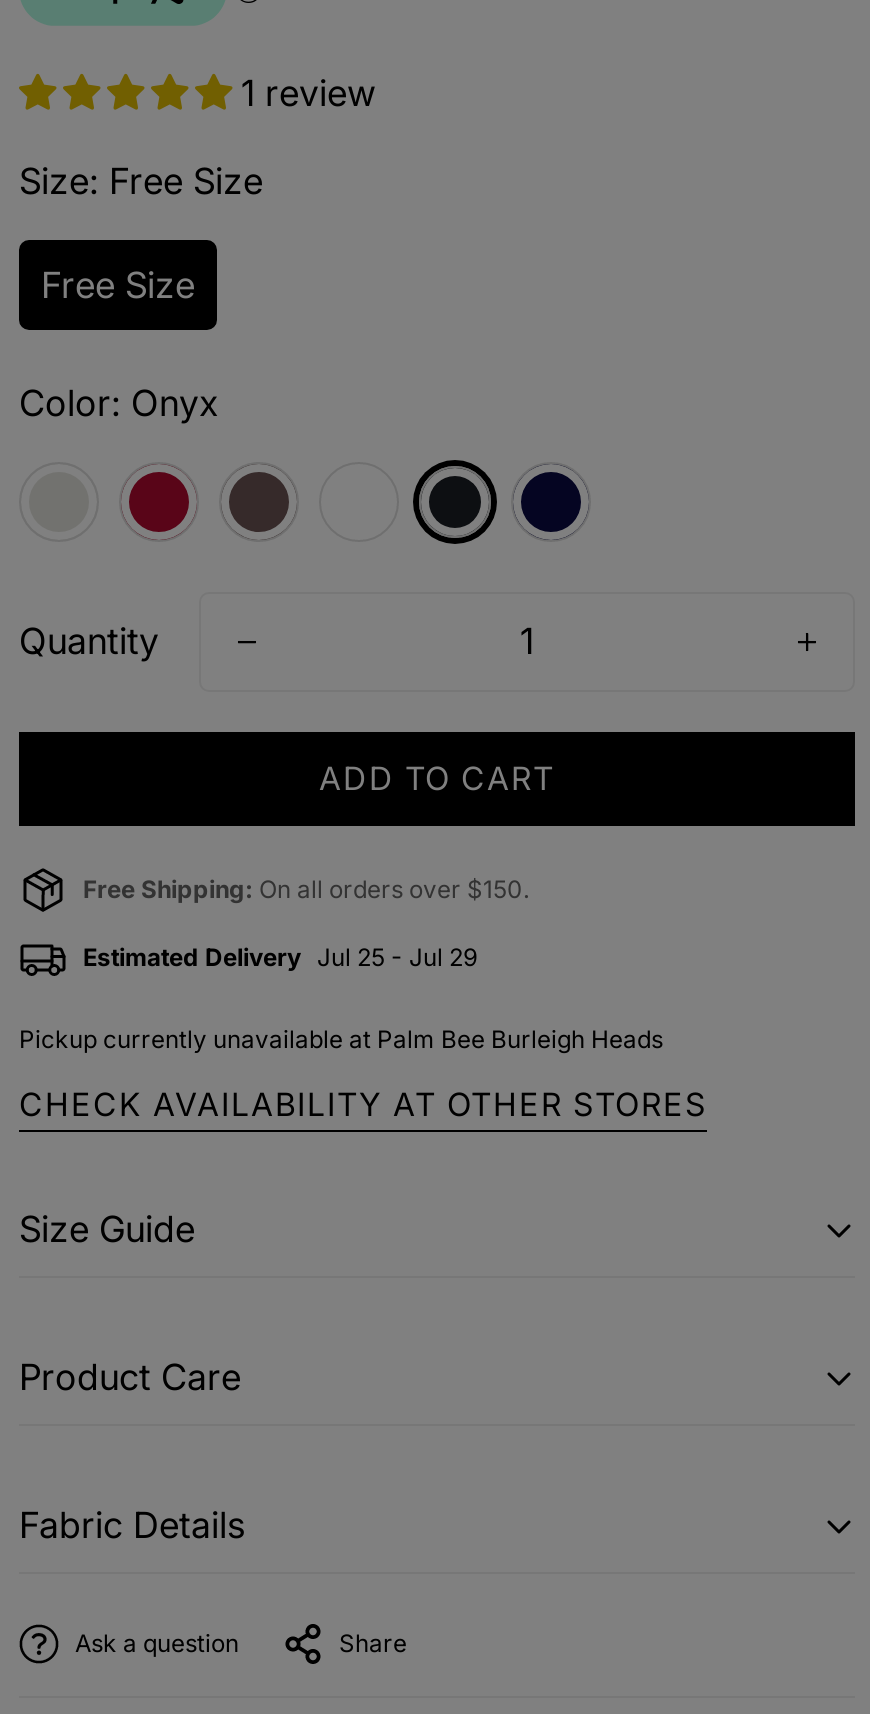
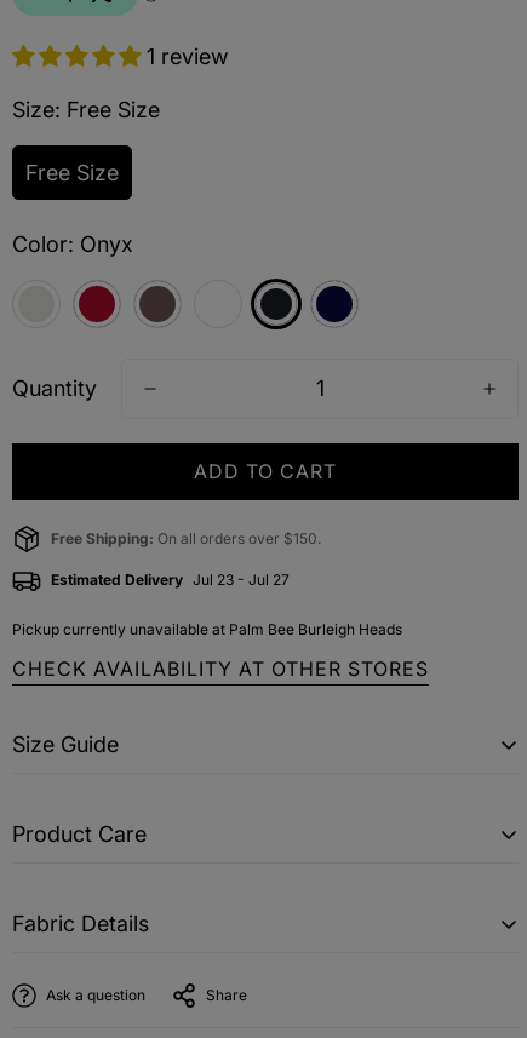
- Estimated Delivery Jul 25 - Jul 29
+ Estimated Delivery Jul 23 - Jul 27
